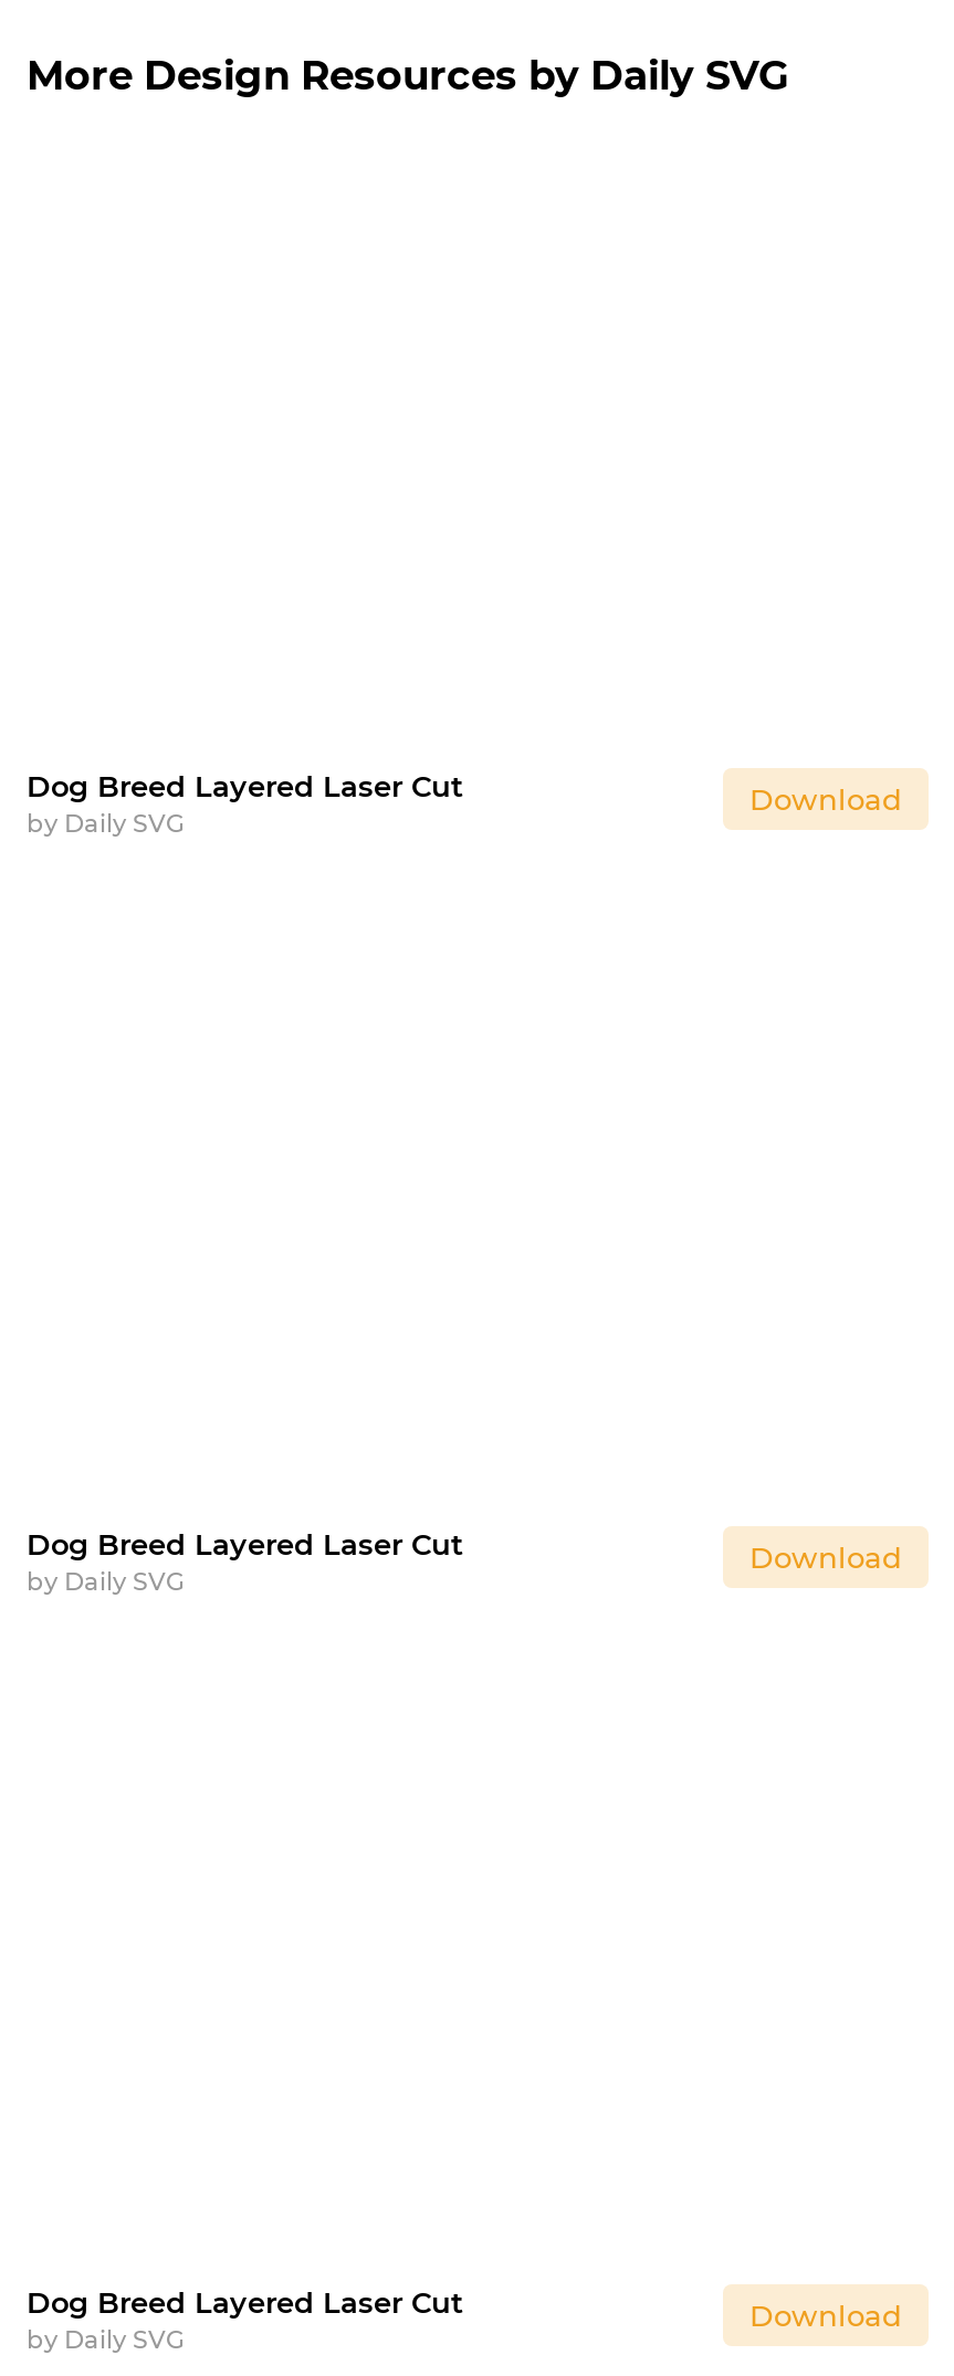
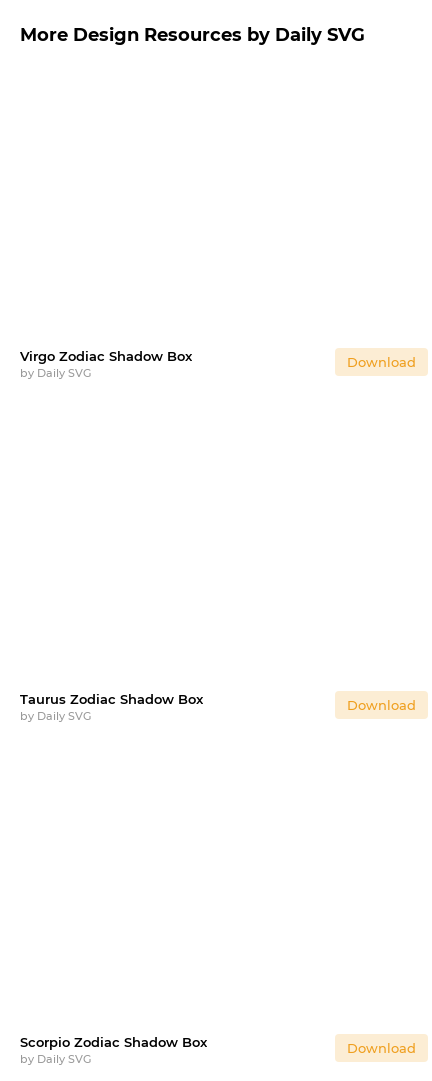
- Dog Breed Layered Laser Cut
+ Virgo Zodiac Shadow Box

- Dog Breed Layered Laser Cut
+ Taurus Zodiac Shadow Box

- Dog Breed Layered Laser Cut
+ Scorpio Zodiac Shadow Box
